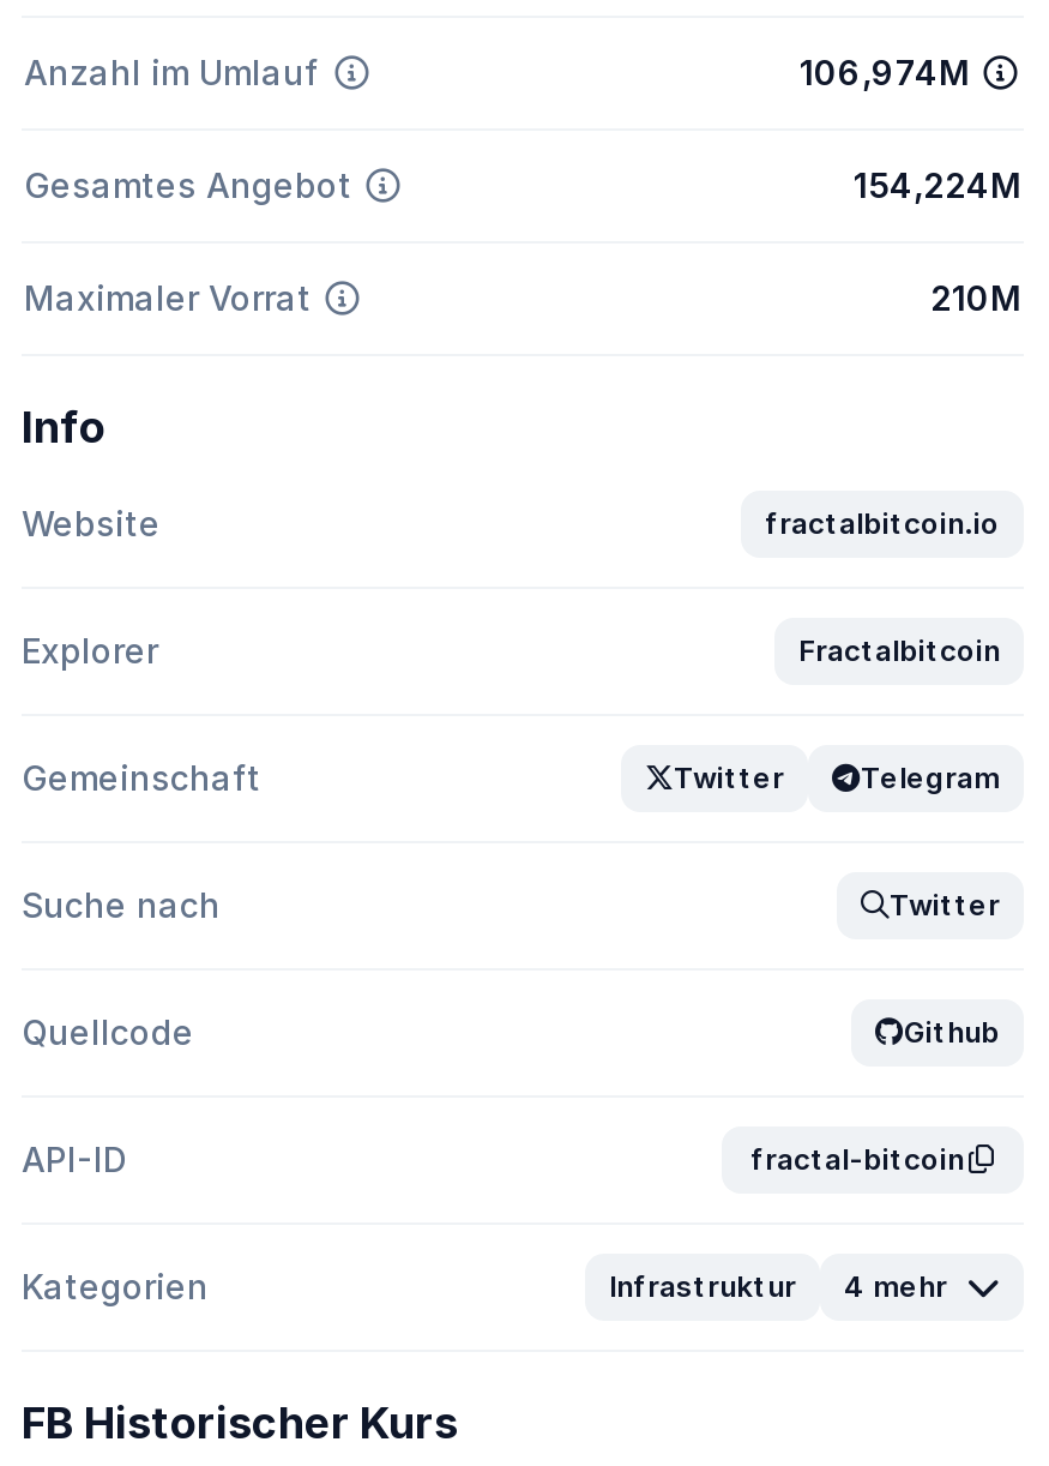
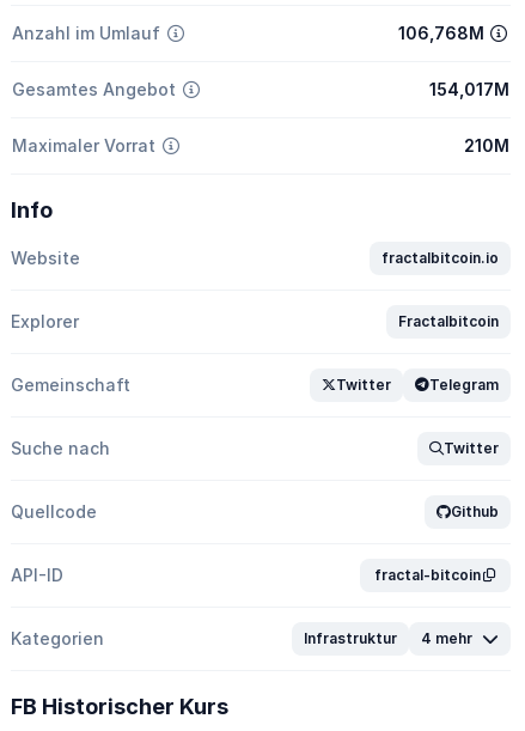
- 106,974M
+ 106,768M

- 154,224M
+ 154,017M
